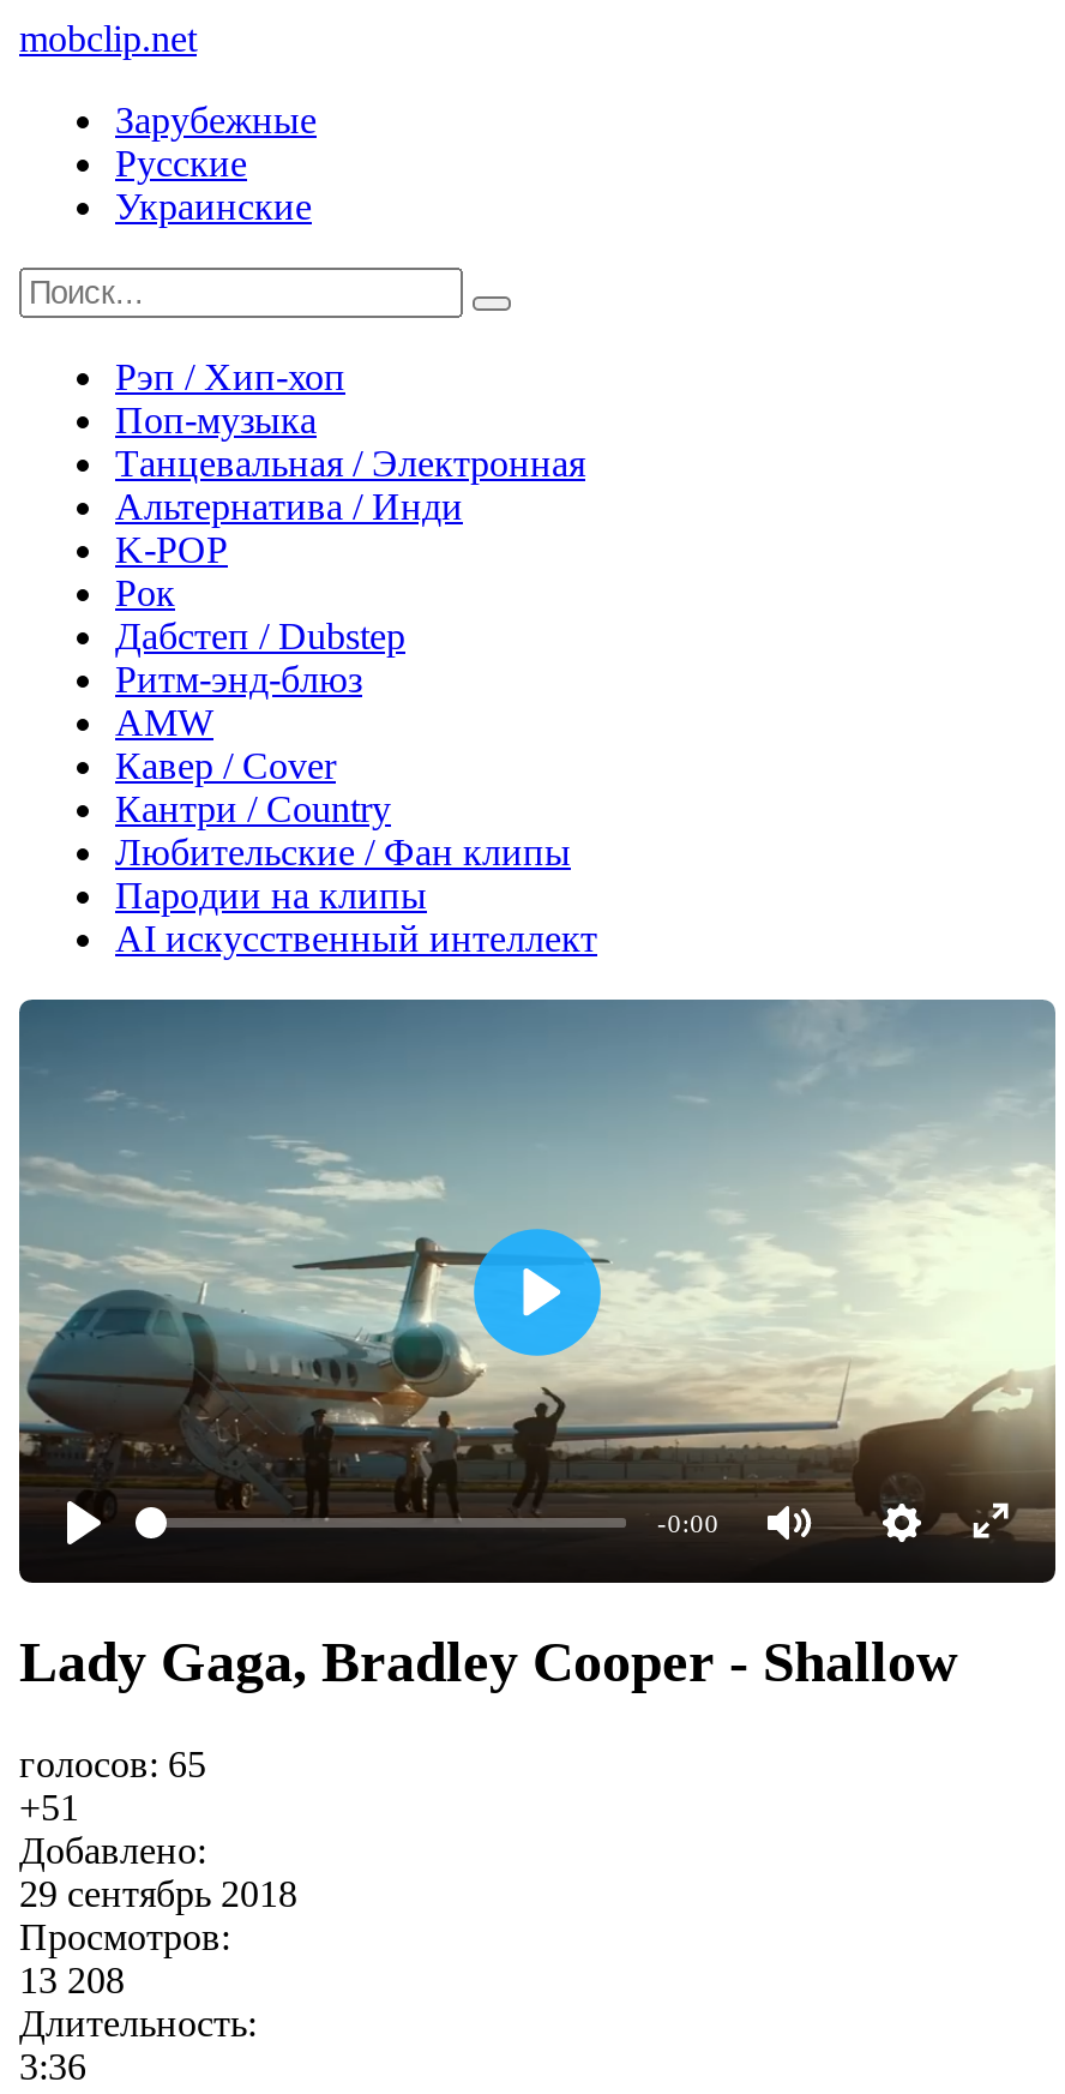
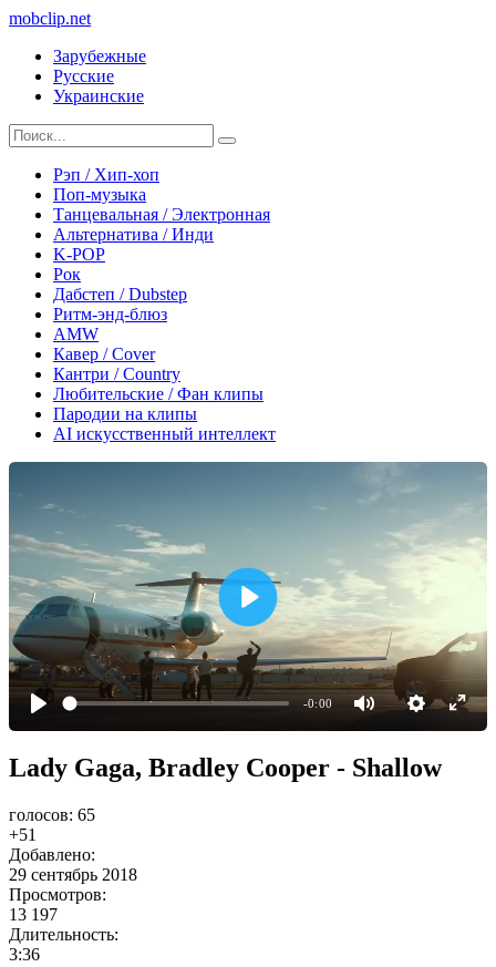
- 13 208
+ 13 197
